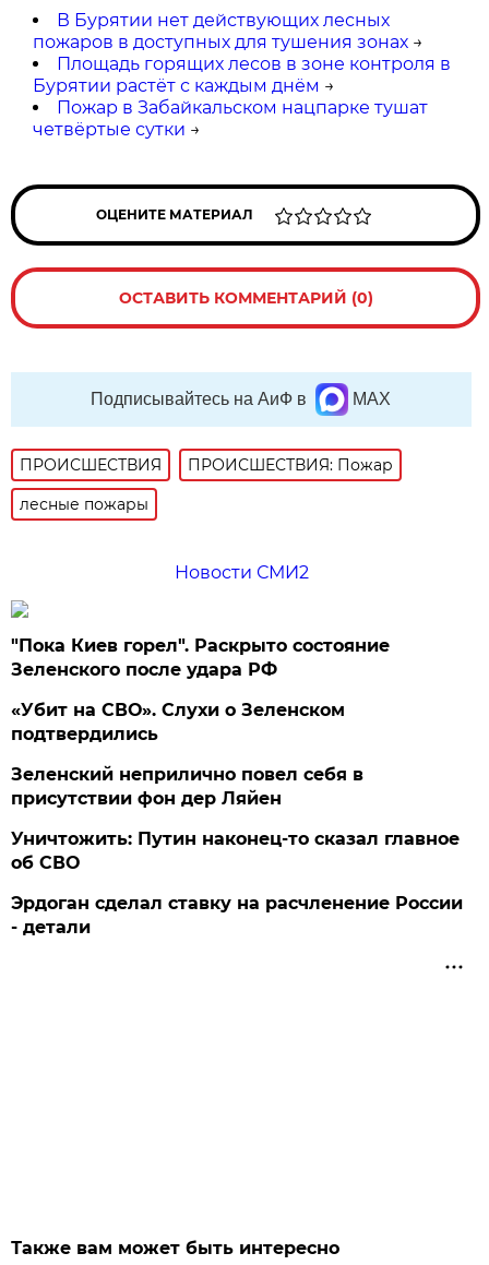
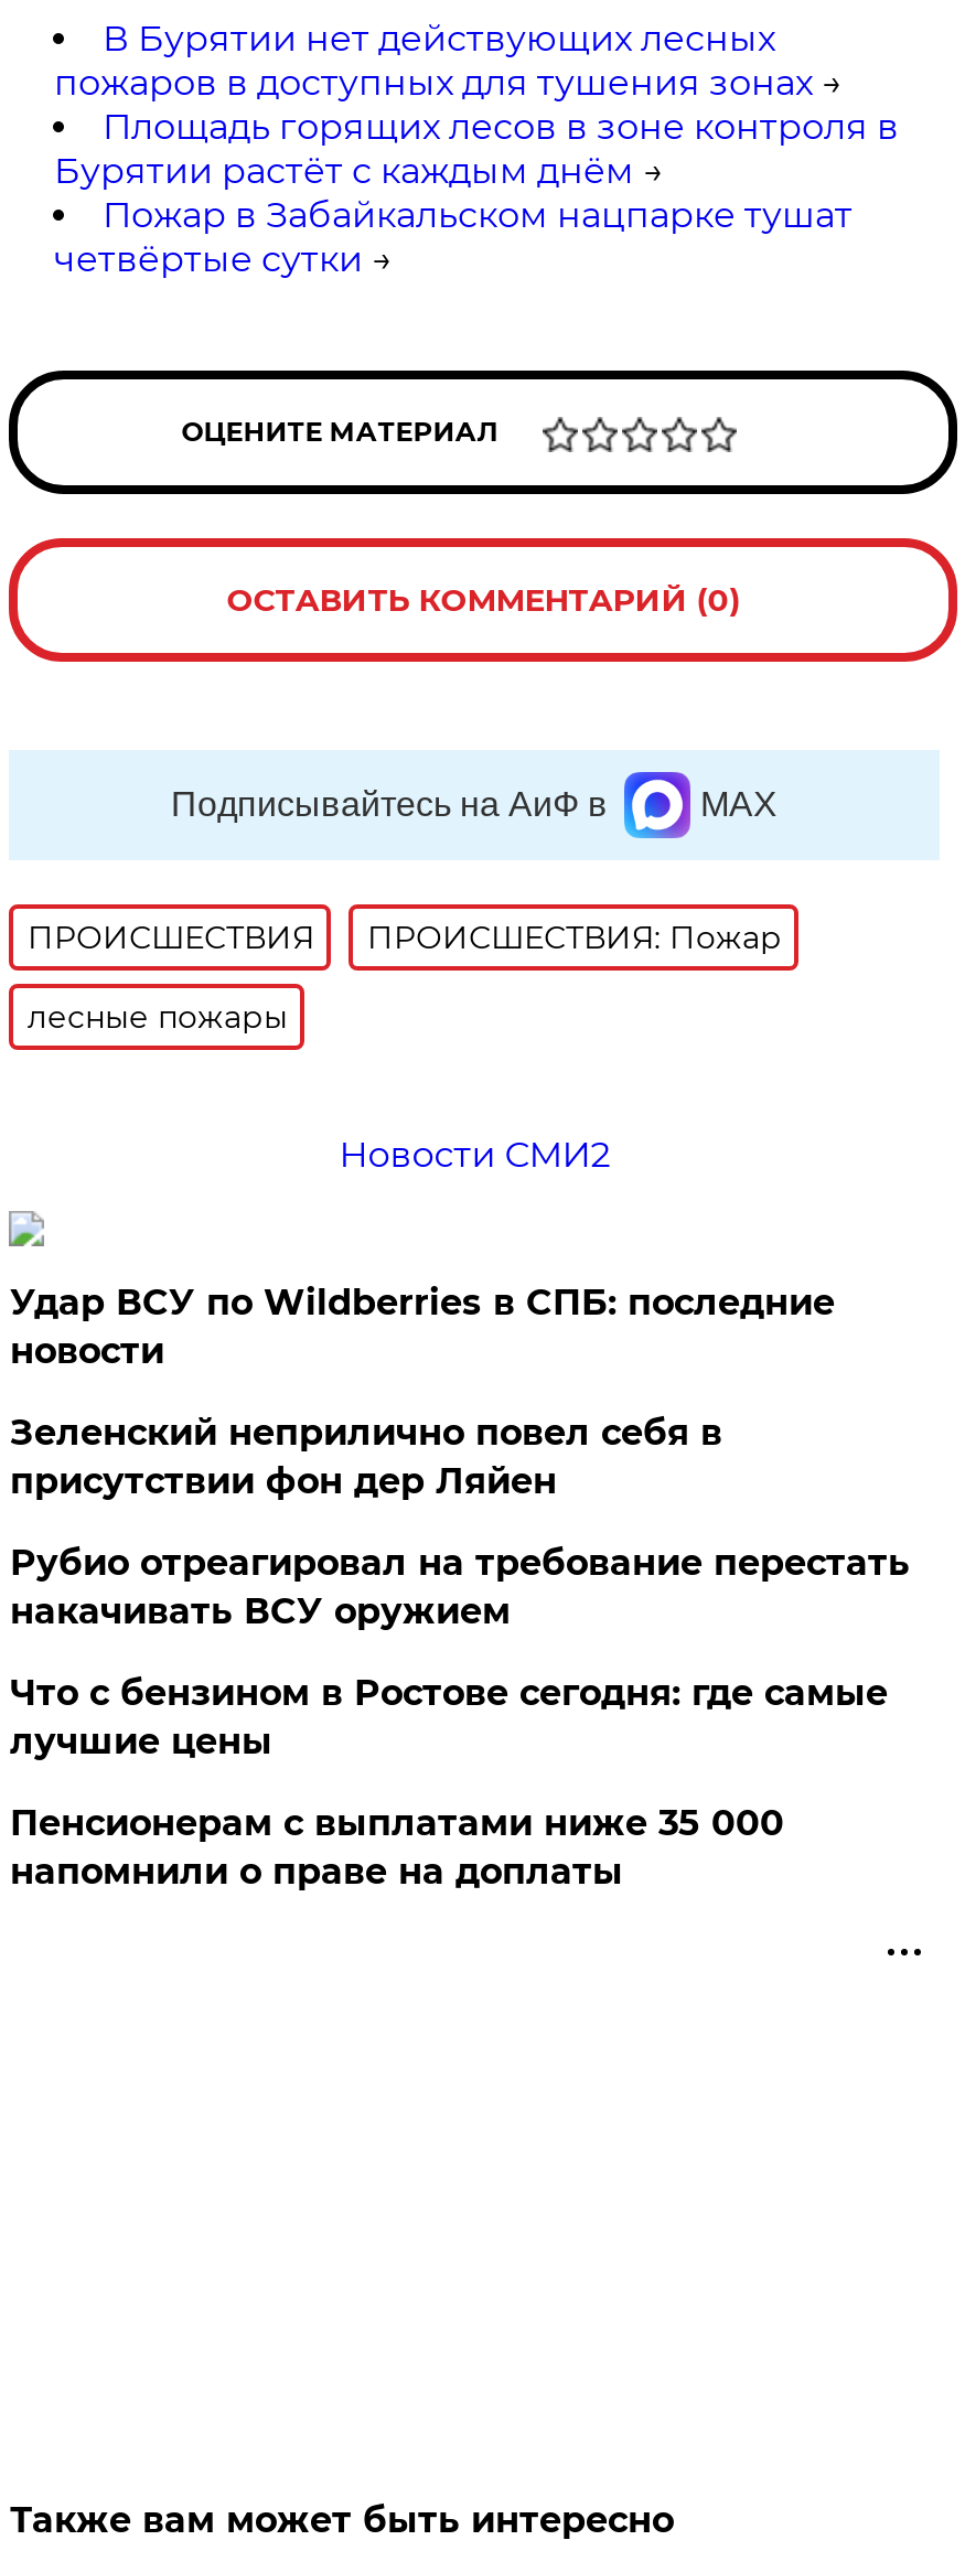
- "Пока Киев горел". Раскрыто состояние
- Зеленского после удара РФ
- «Убит на СВО». Слухи о Зеленском
- подтвердились
+ Удар ВСУ по Wildberries в СПБ: последние
+ новости

moved up: Зеленский неприлично повел cебя в | присутствии фон дер Ляйен

- Уничтожить: Путин наконец-то сказал главное
- об СВО
- Эрдоган сделал ставку на расчленение России
- - детали
+ Рубио отреагировал на требование перестать
+ накачивать ВСУ оружием
+ Что с бензином в Ростове сегодня: где самые
+ лучшие цены
+ Пенсионерам с выплатами ниже 35 000
+ напомнили о праве на доплаты
